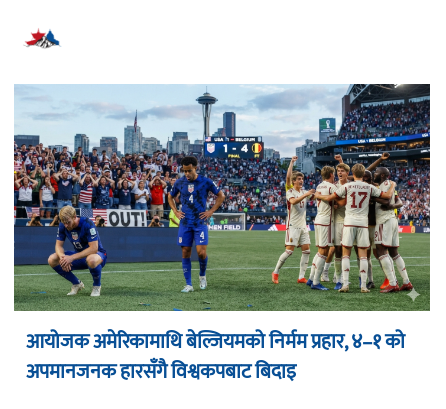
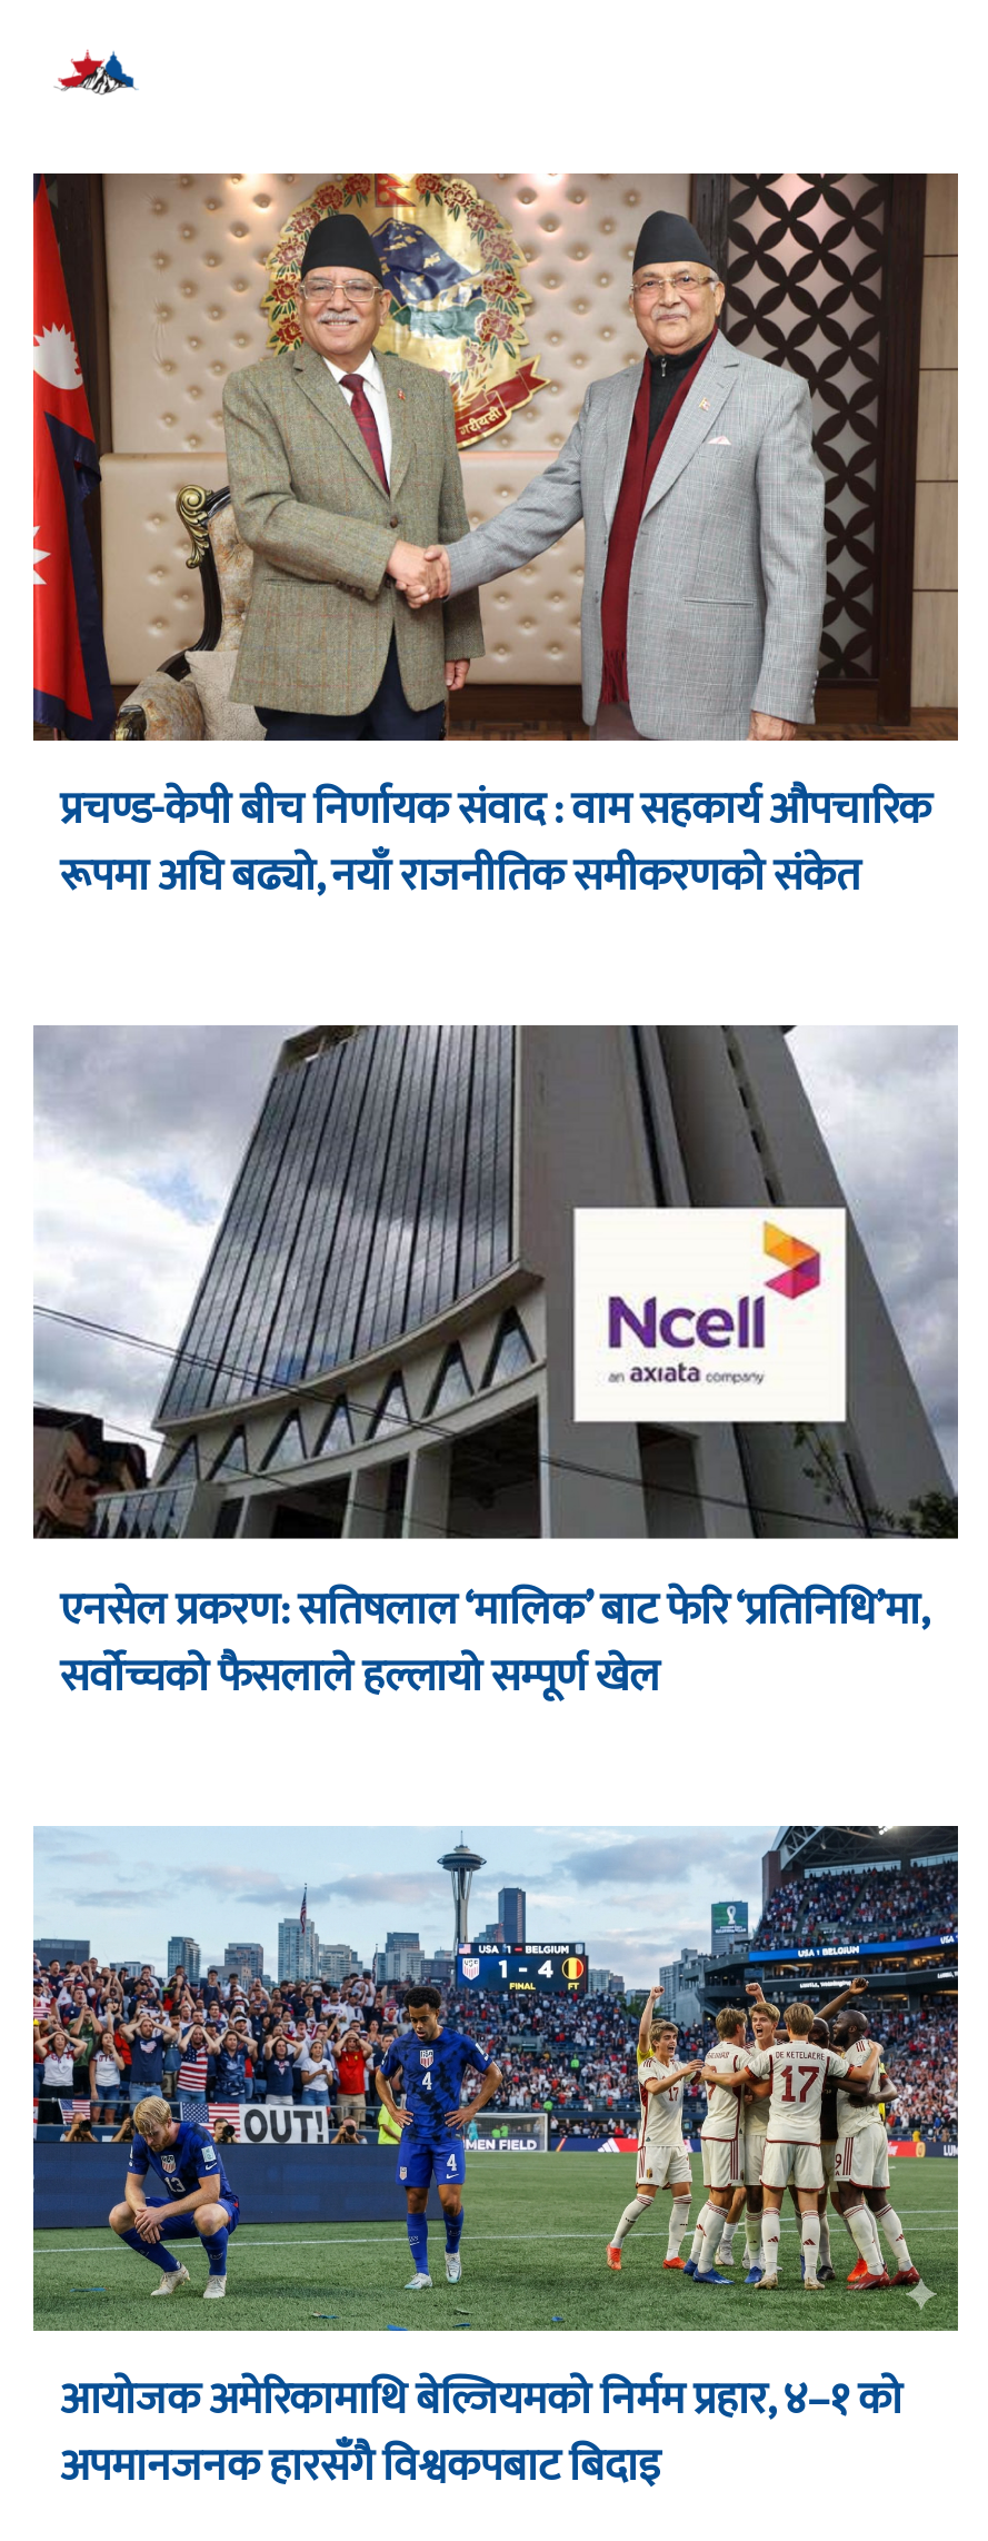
+ [image]
+ प्रचण्ड-केपी बीच निर्णायक संवाद : वाम सहकार्य औपचारिक
+ रूपमा अघि बढ्यो, नयाँ राजनीतिक समीकरणको संकेत

+ [image]
+ एनसेल प्रकरण: सतिषलाल ‘मालिक’ बाट फेरि ‘प्रतिनिधि’मा,
+ सर्वोच्चको फैसलाले हल्लायो सम्पूर्ण खेल
